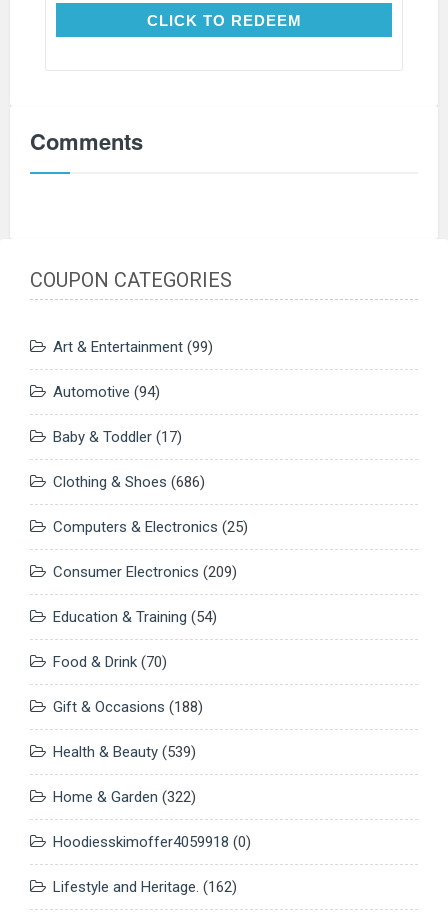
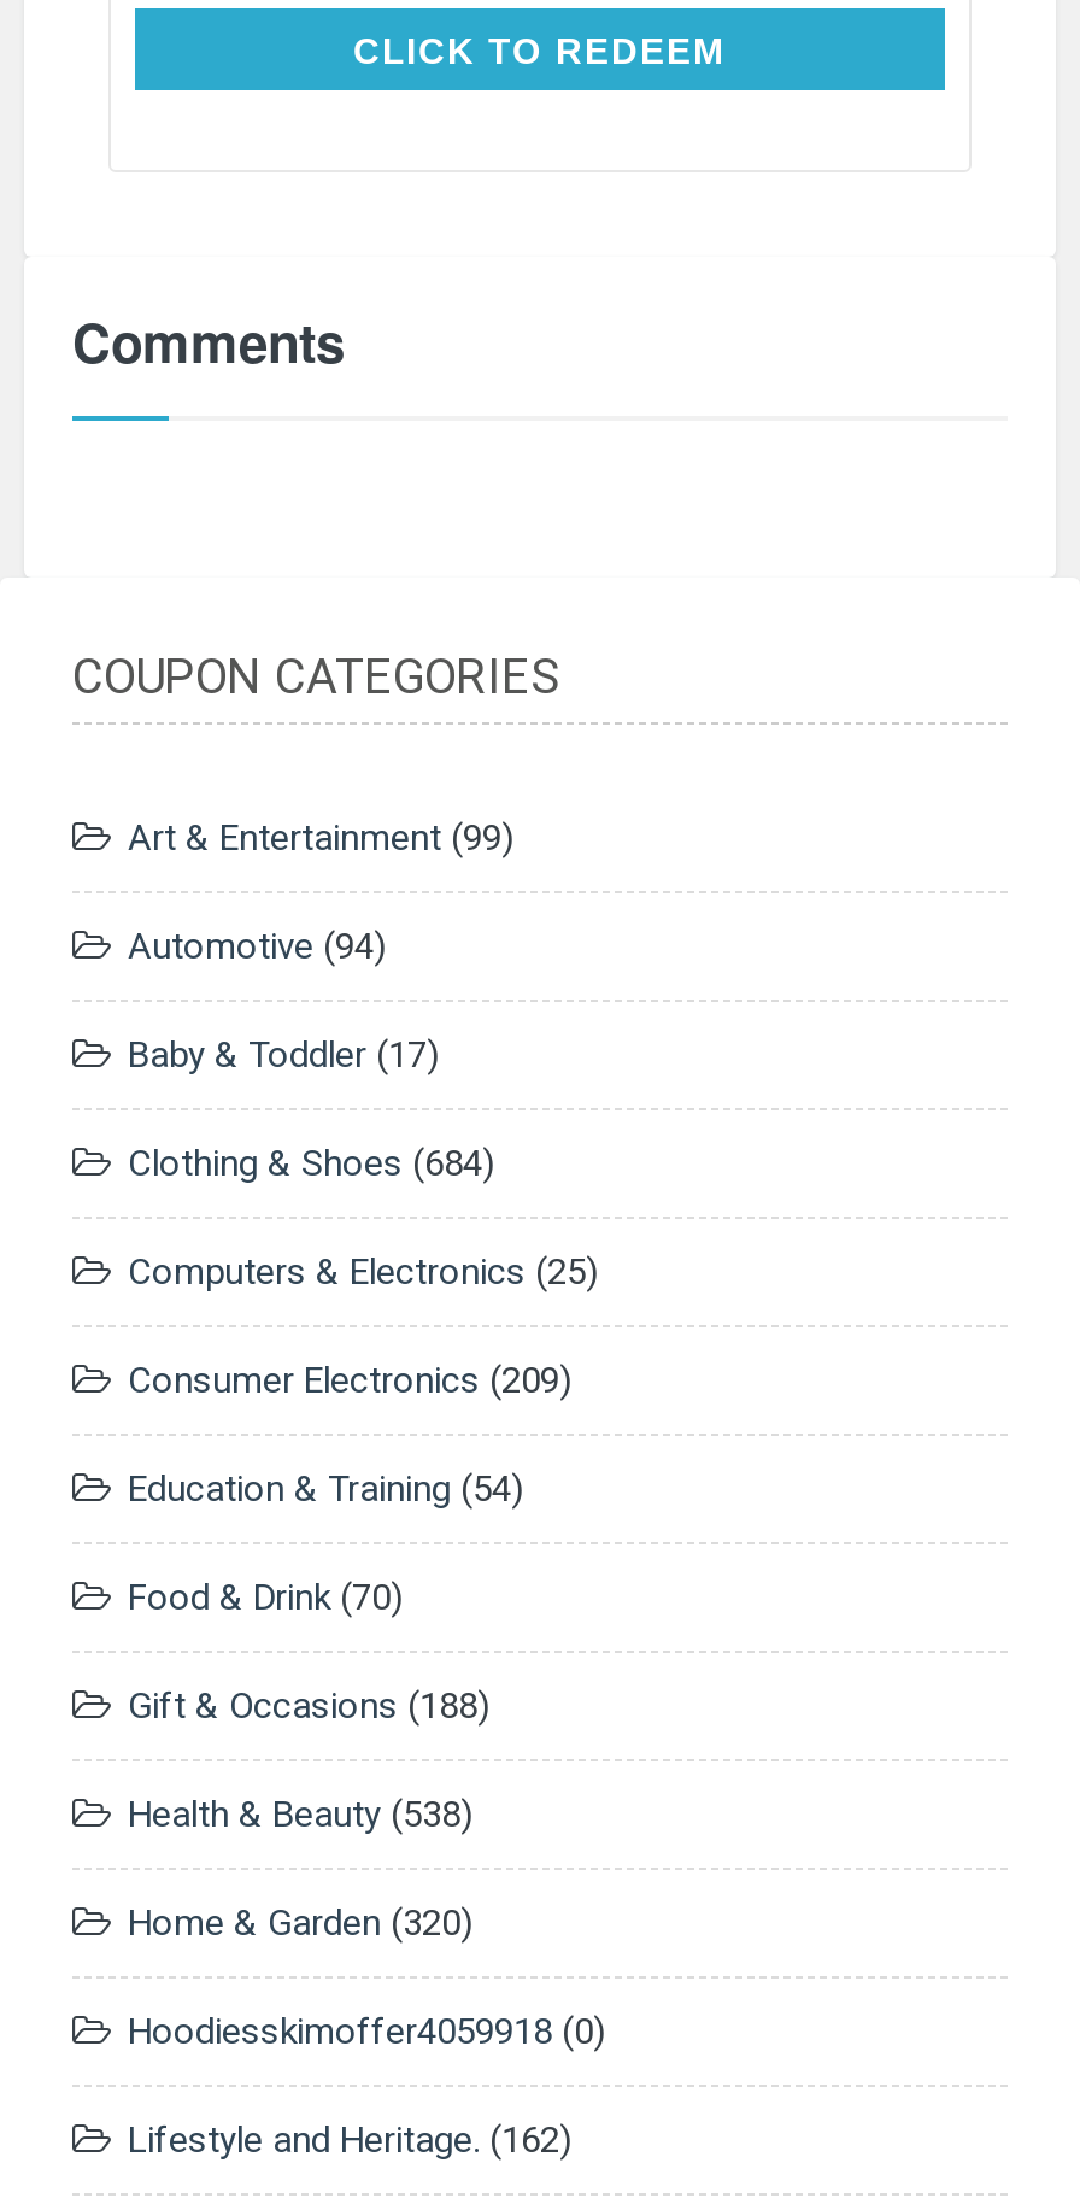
- Clothing & Shoes (686)
+ Clothing & Shoes (684)

- Health & Beauty (539)
+ Health & Beauty (538)

- Home & Garden (322)
+ Home & Garden (320)
